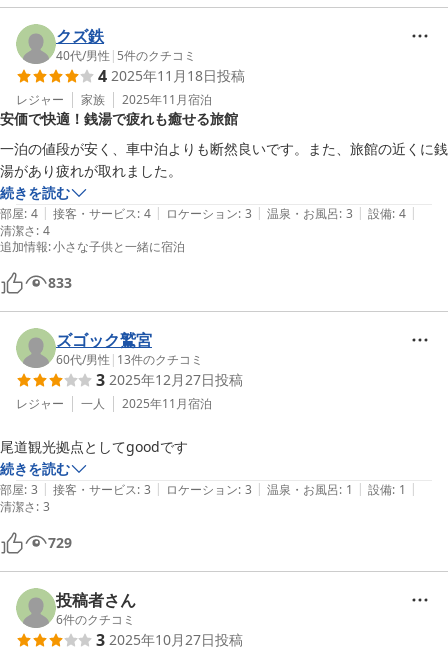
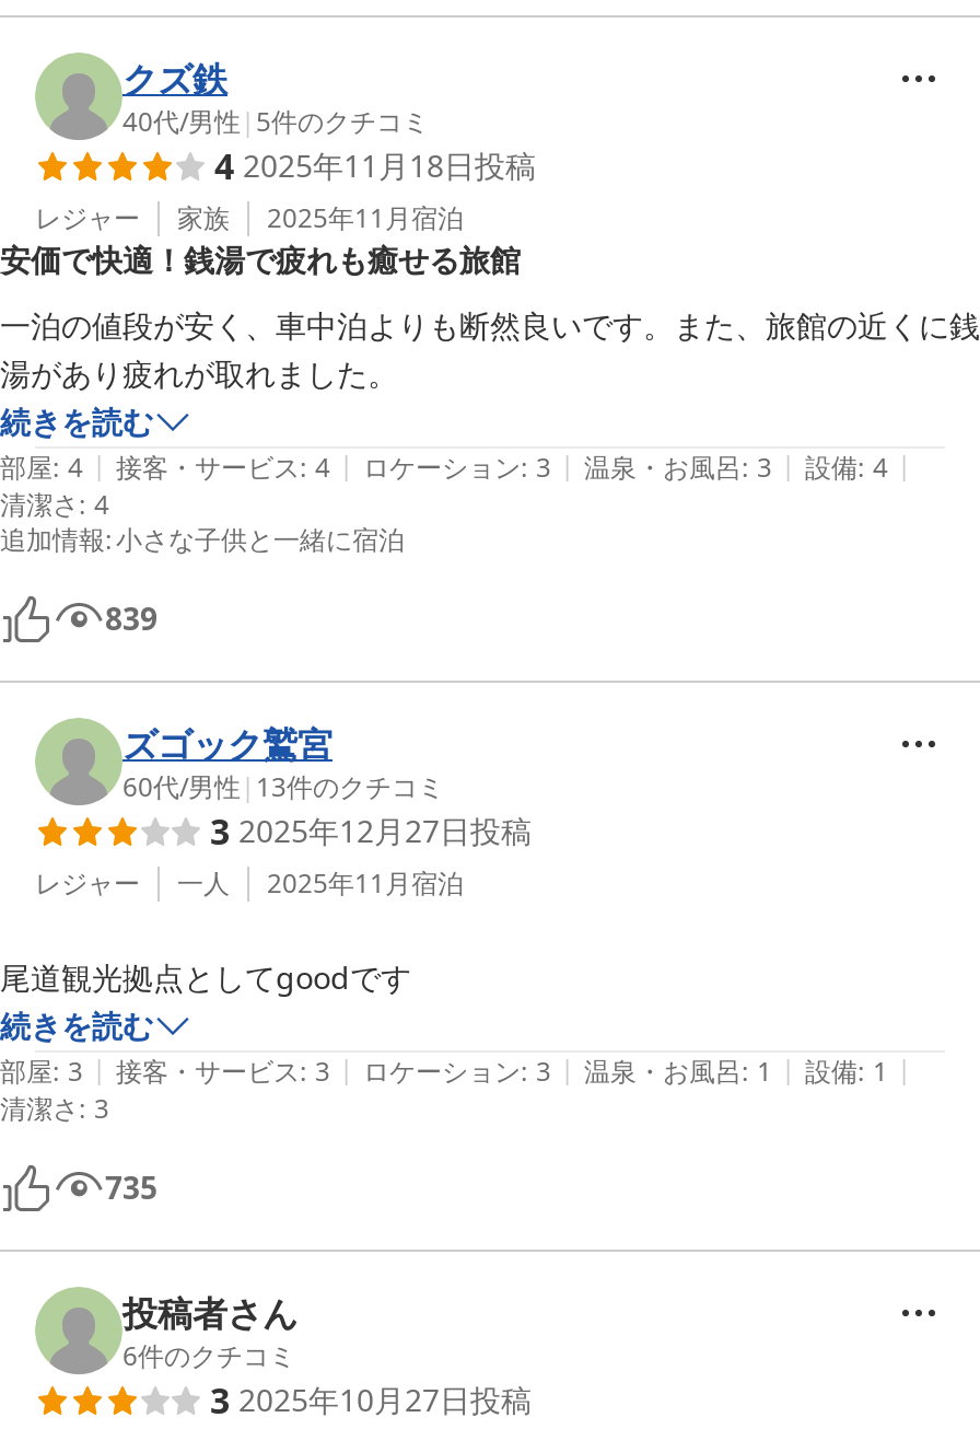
- 833
+ 839

- 729
+ 735
